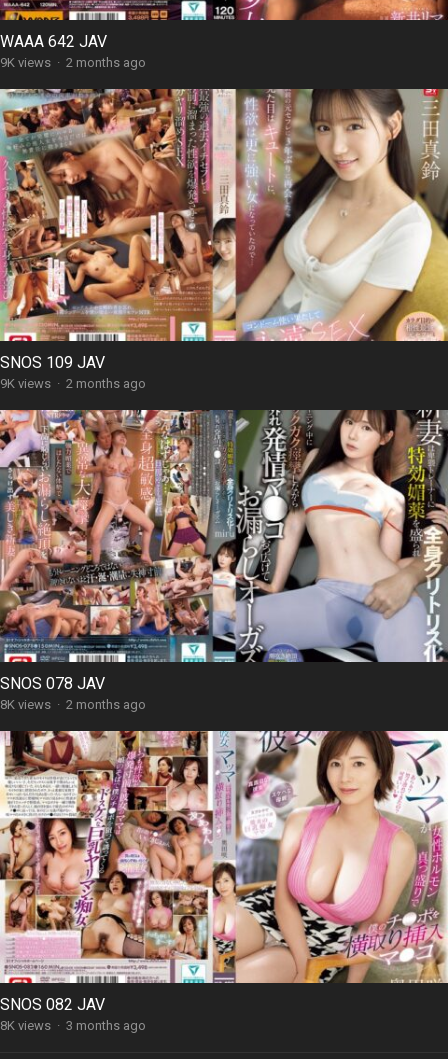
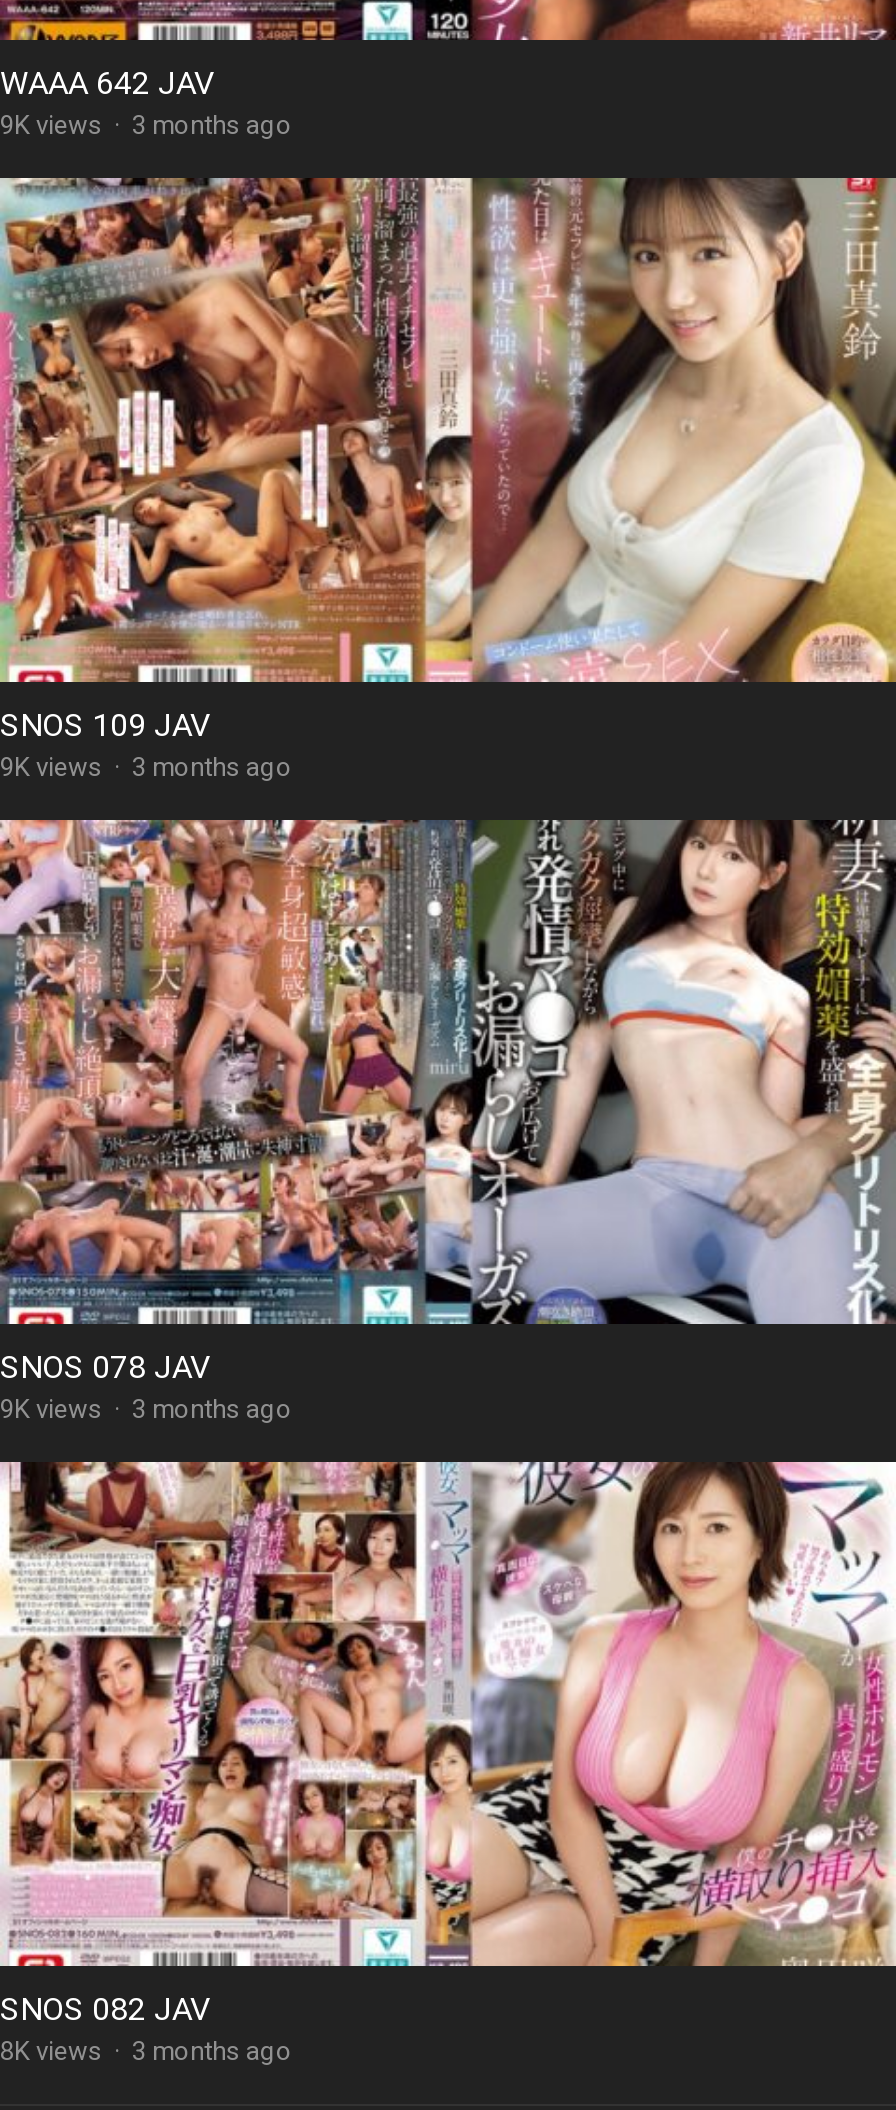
- 9K views · 2 months ago
+ 9K views · 3 months ago

- 9K views · 2 months ago
+ 9K views · 3 months ago

- 8K views · 2 months ago
+ 9K views · 3 months ago
